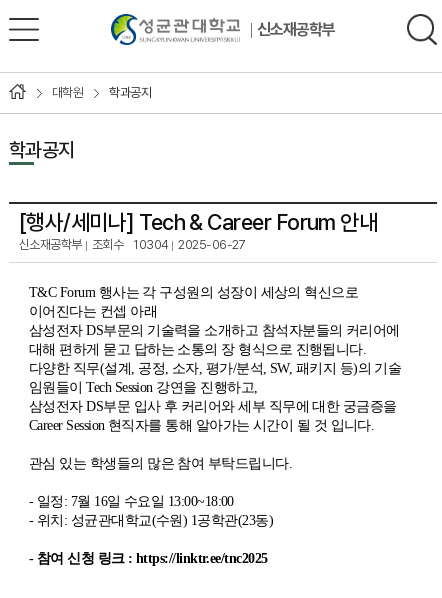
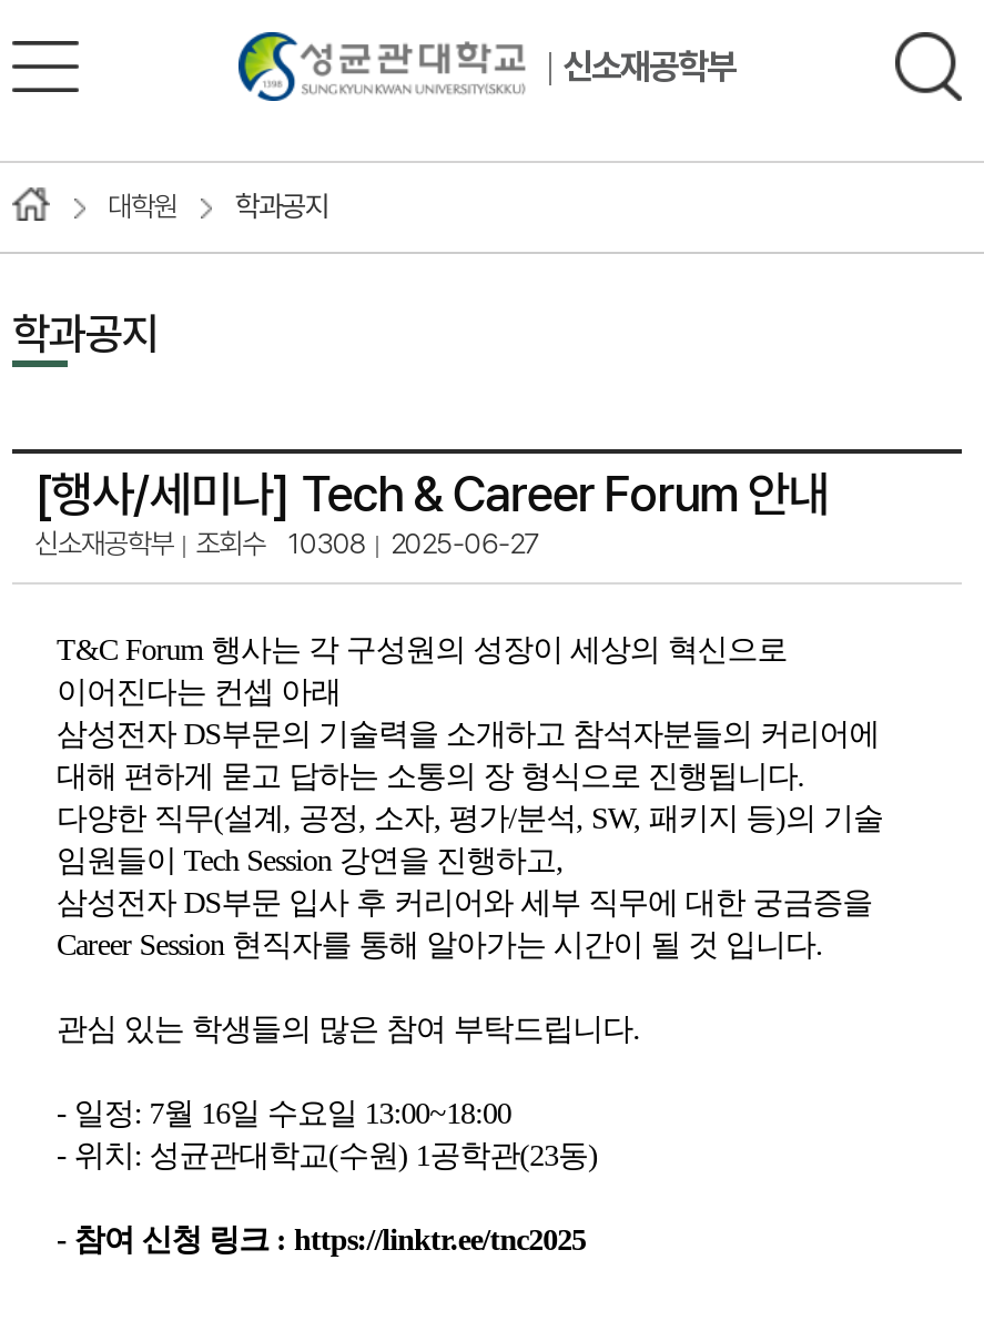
- 신소재공학부 조회수 10304 2025-06-27
+ 신소재공학부 조회수 10308 2025-06-27
